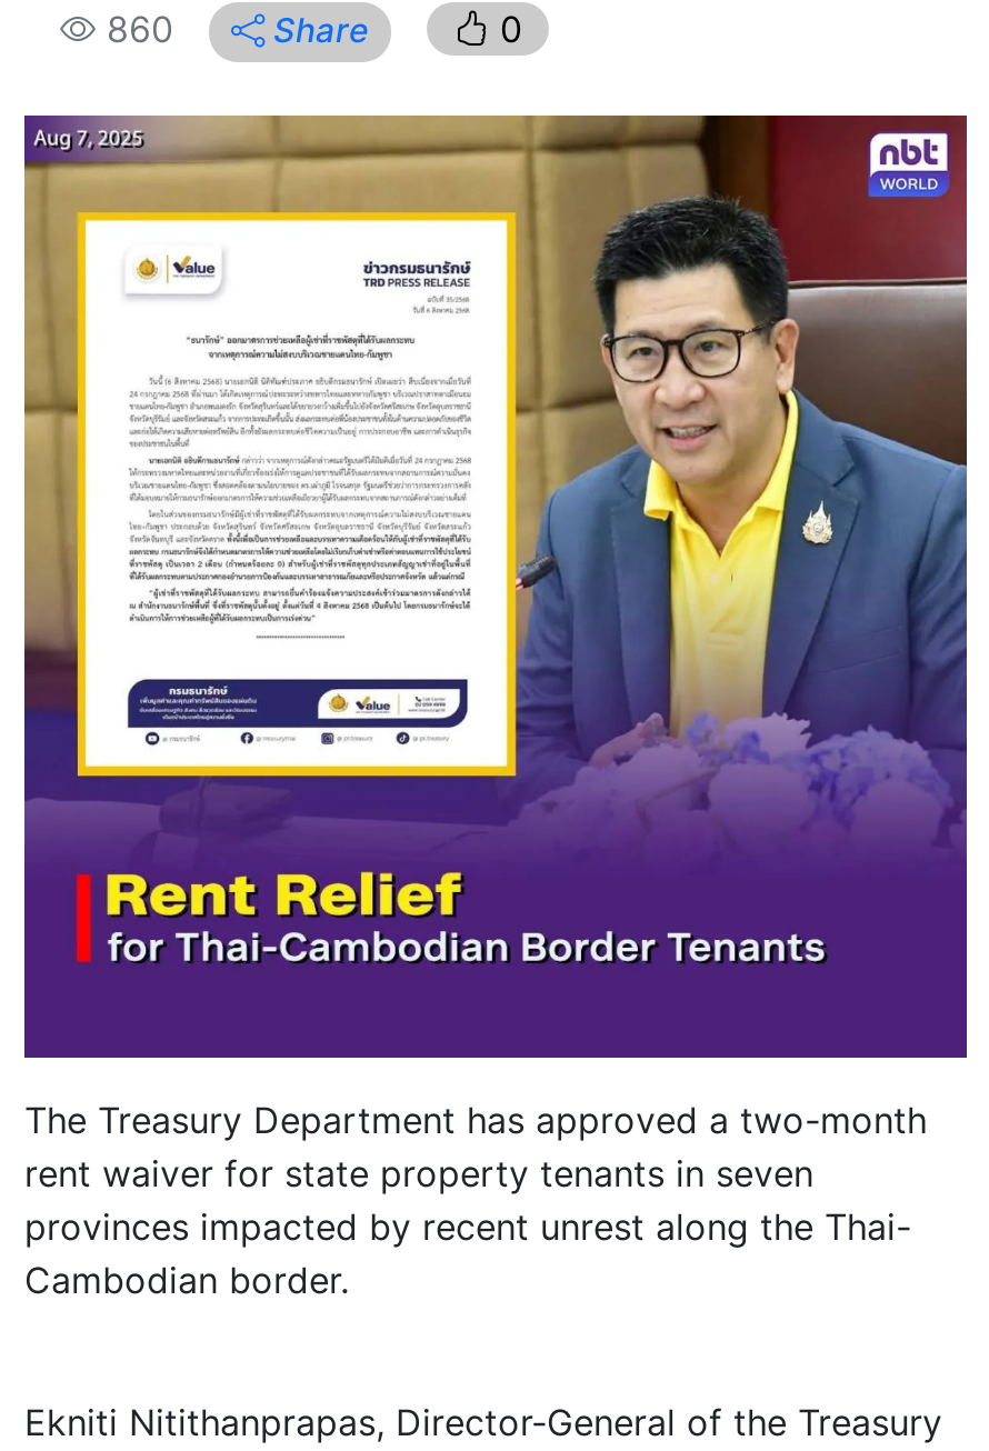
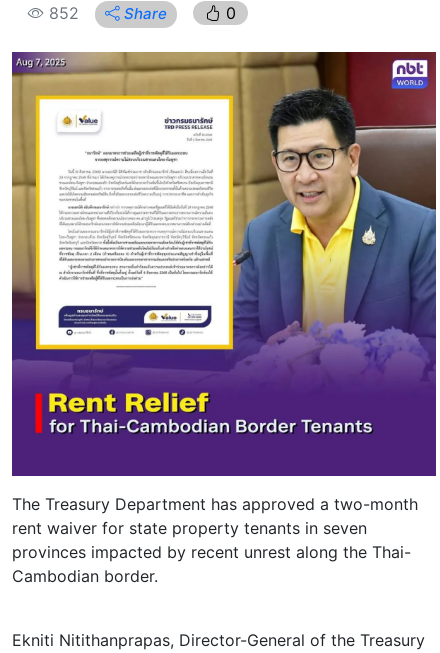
- 860
+ 852
